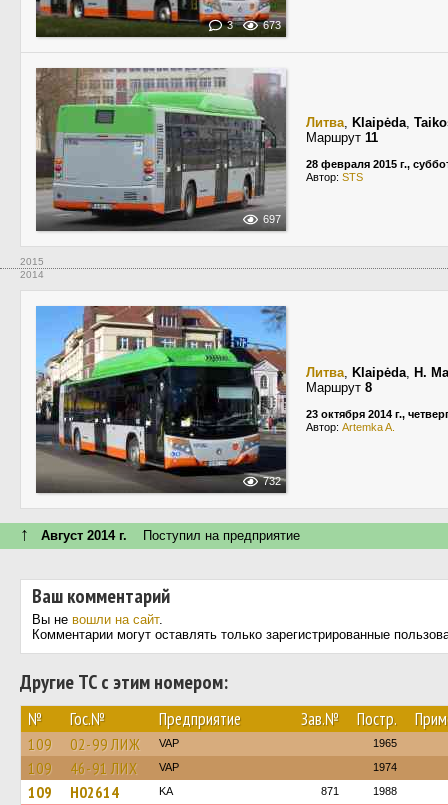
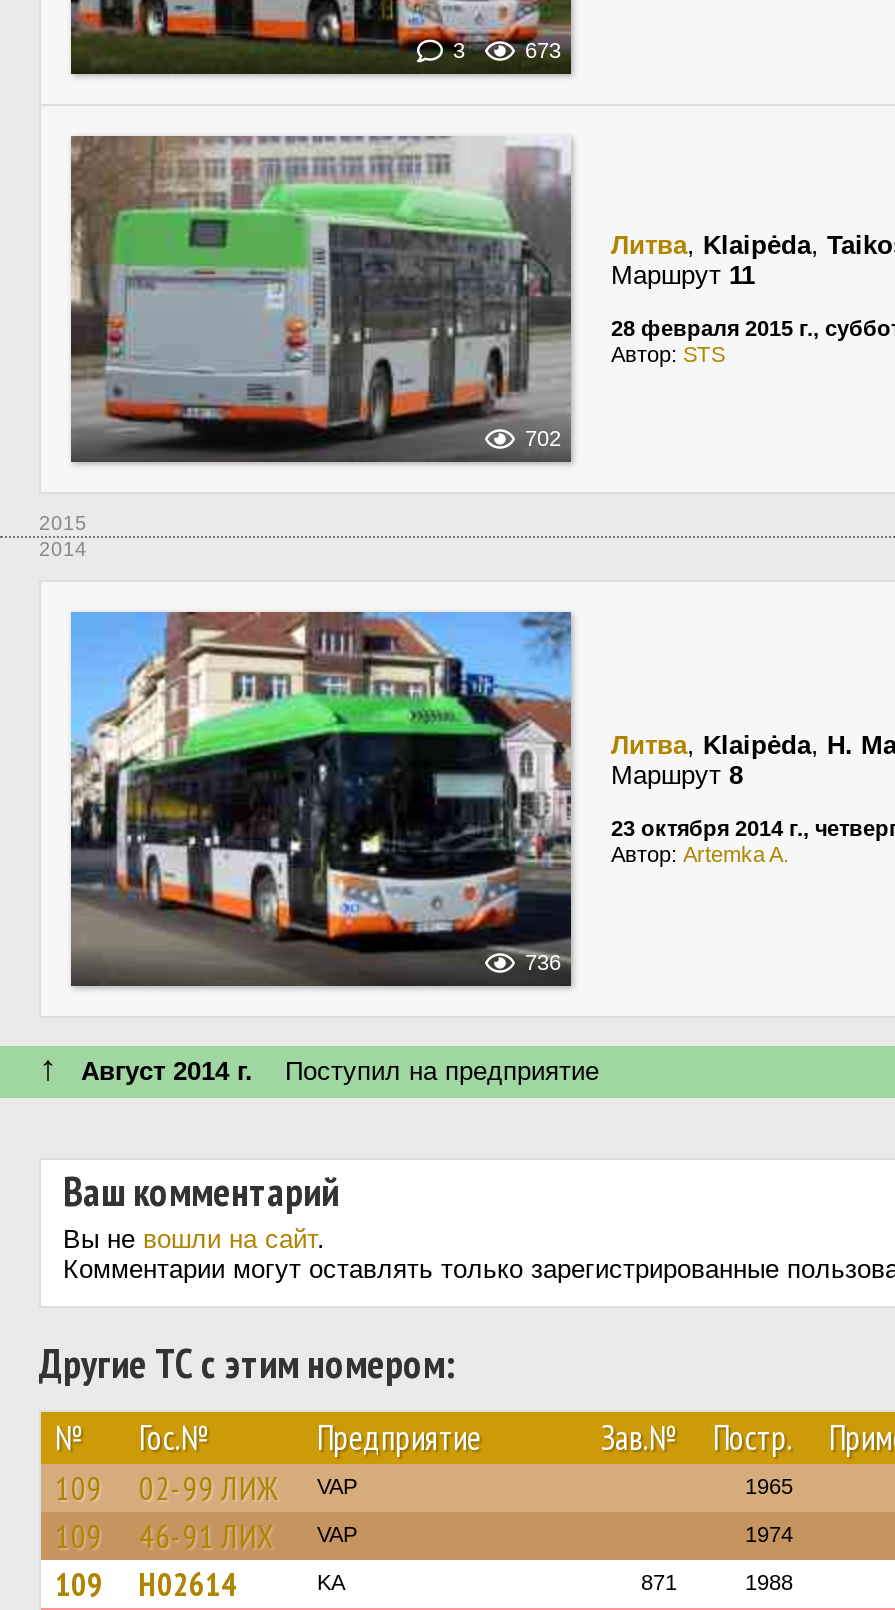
- 697
+ 702

- 732
+ 736
